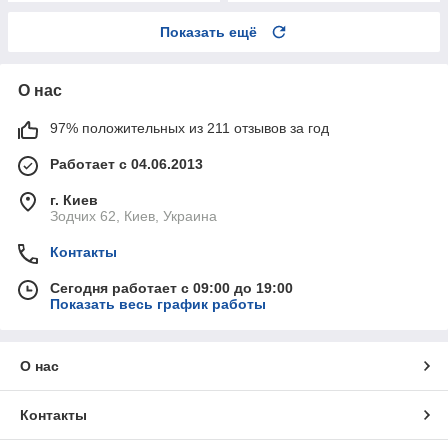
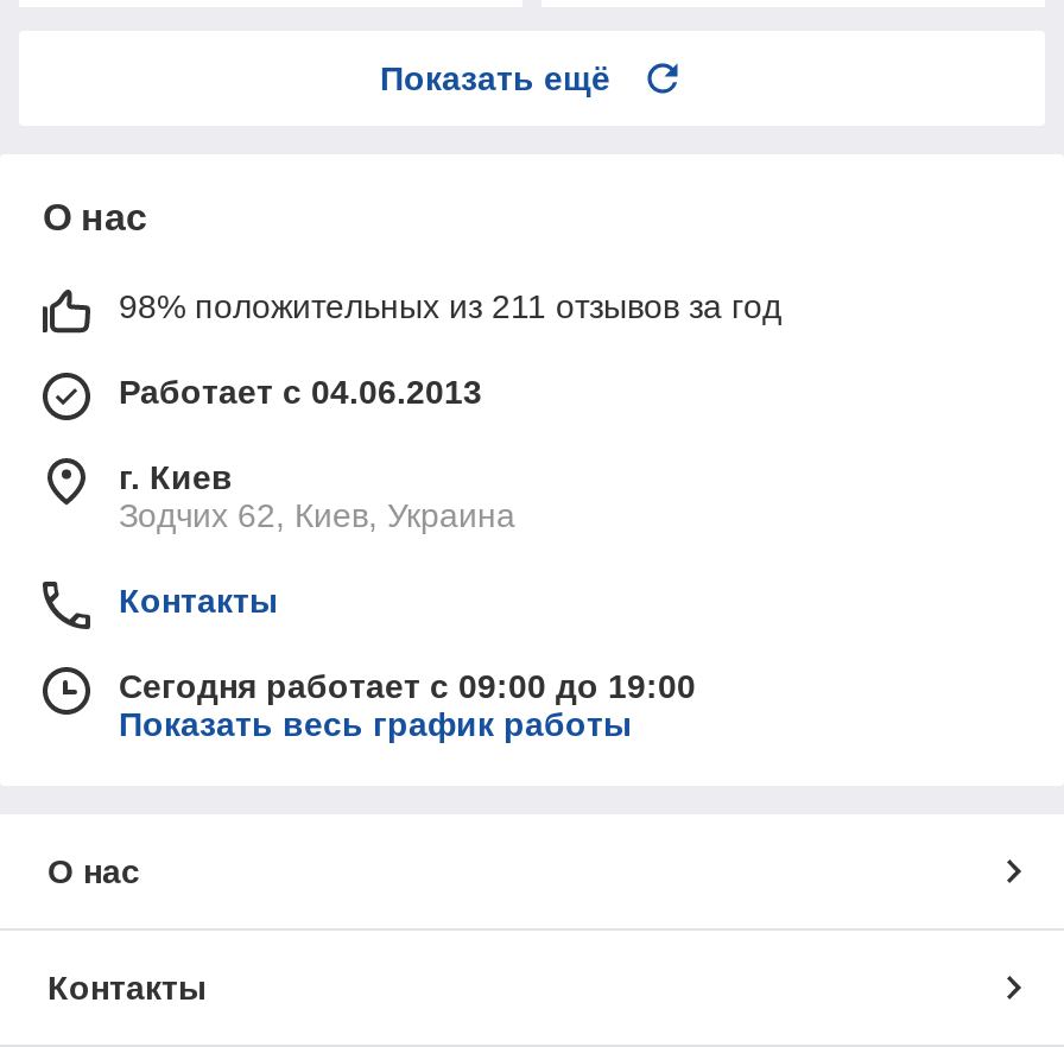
- 97% положительных из 211 отзывов за год
+ 98% положительных из 211 отзывов за год
